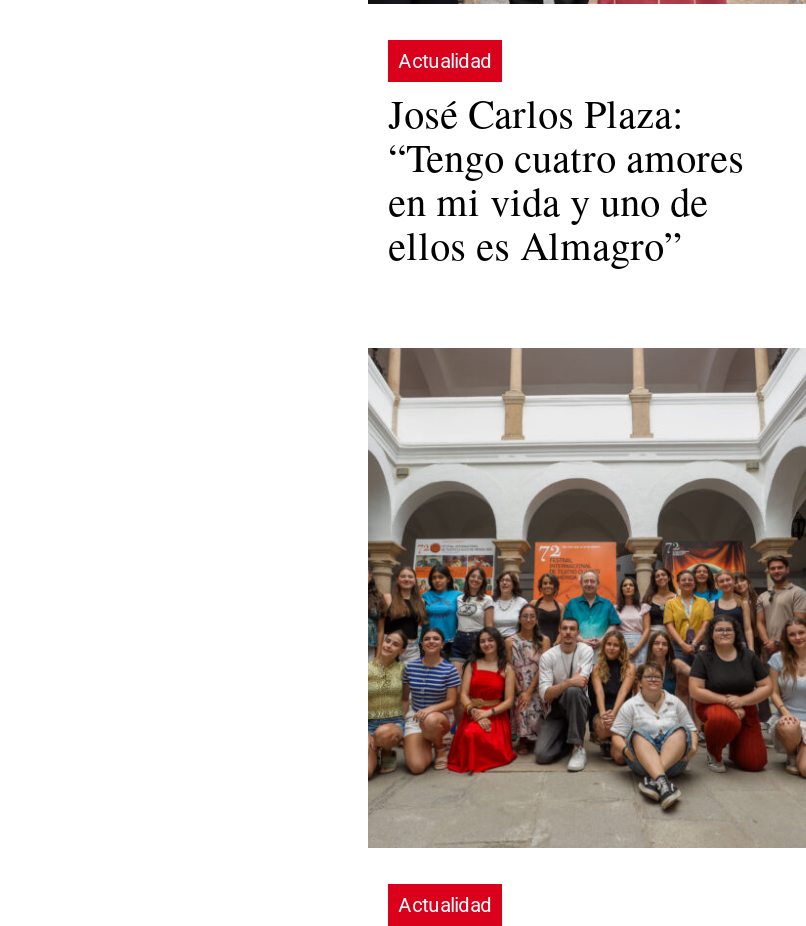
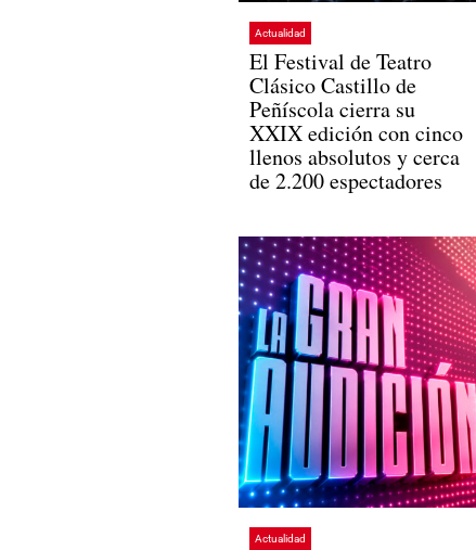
- José Carlos Plaza:
- “Tengo cuatro amores
- en mi vida y uno de
- ellos es Almagro”
+ El Festival de Teatro
+ Clásico Castillo de
+ Peñíscola cierra su
+ XXIX edición con cinco
+ llenos absolutos y cerca
+ de 2.200 espectadores

- [image]
+ [image]
